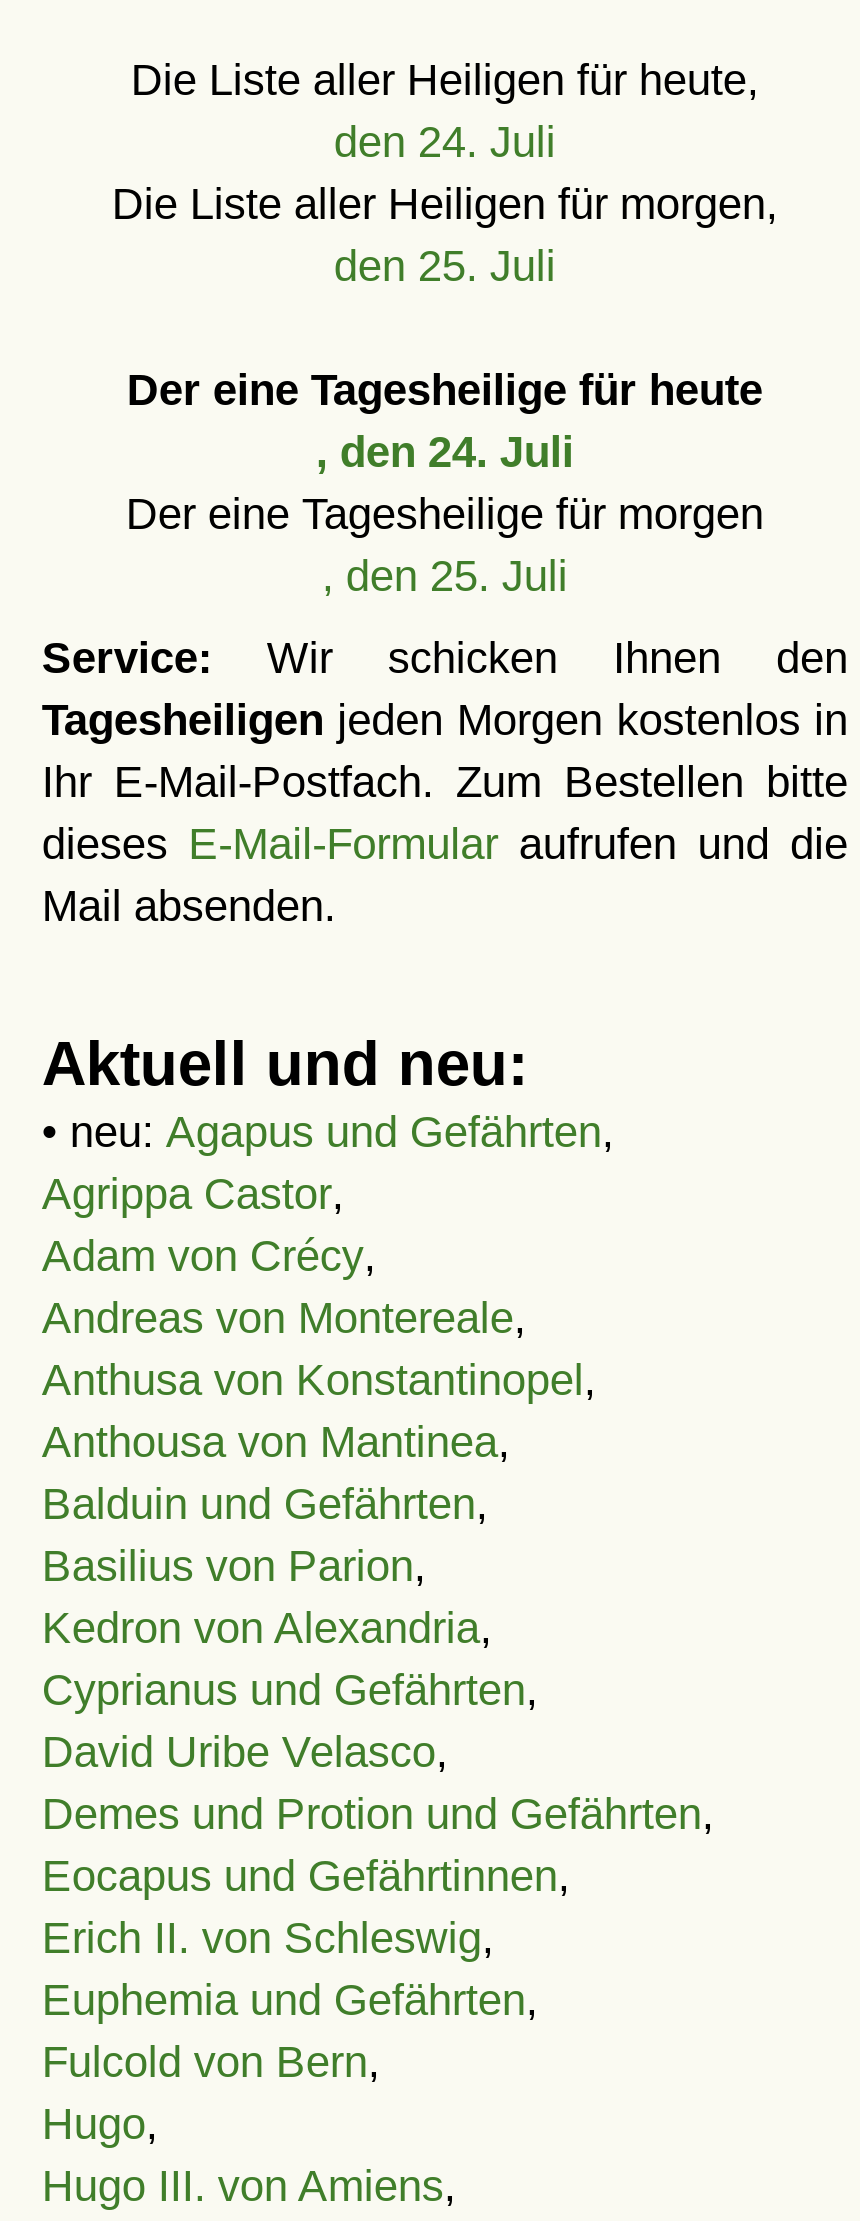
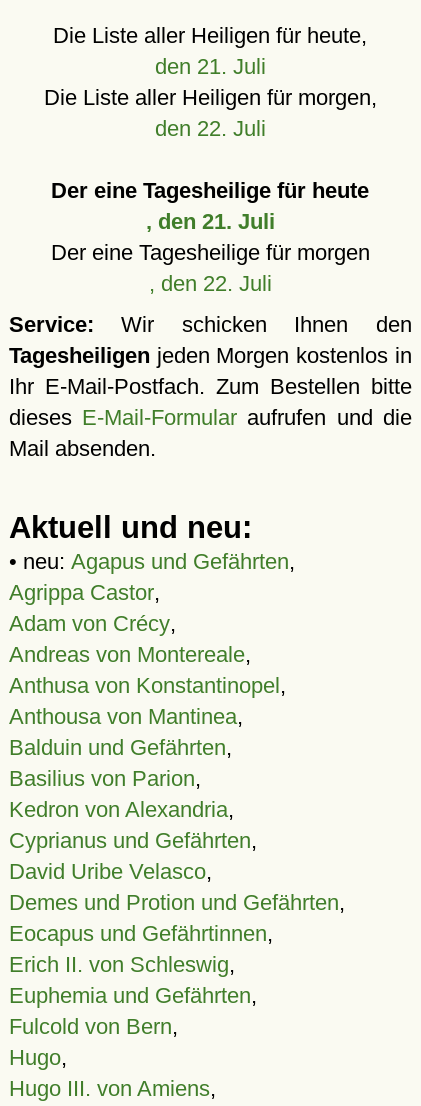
- den 24. Juli
+ den 21. Juli

- den 25. Juli
+ den 22. Juli

- , den 24. Juli
+ , den 21. Juli

- , den 25. Juli
+ , den 22. Juli
